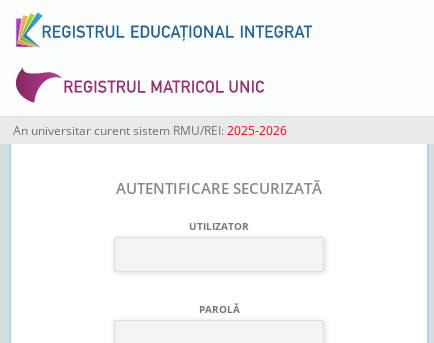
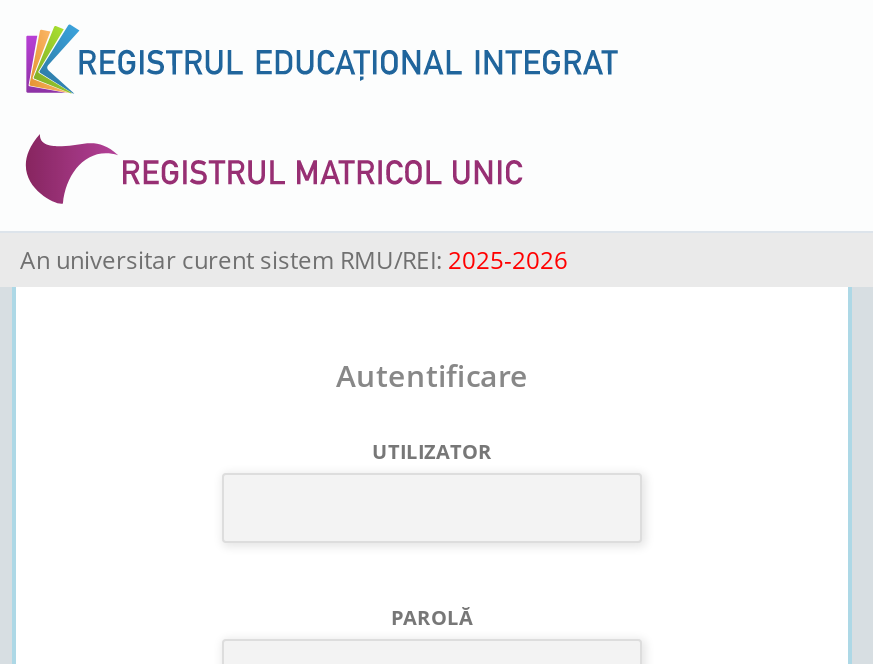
- AUTENTIFICARE SECURIZATĂ
+ Autentificare
